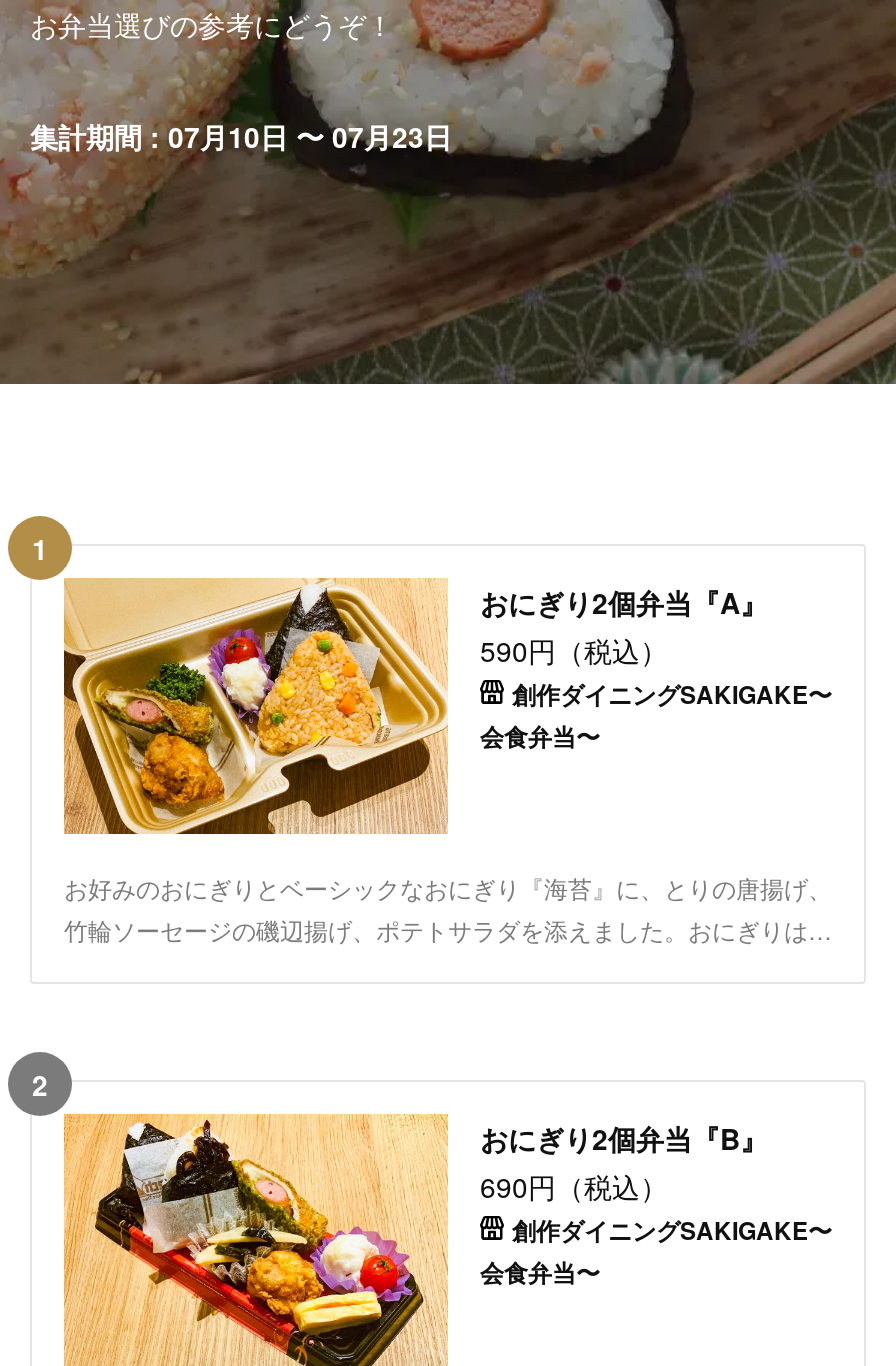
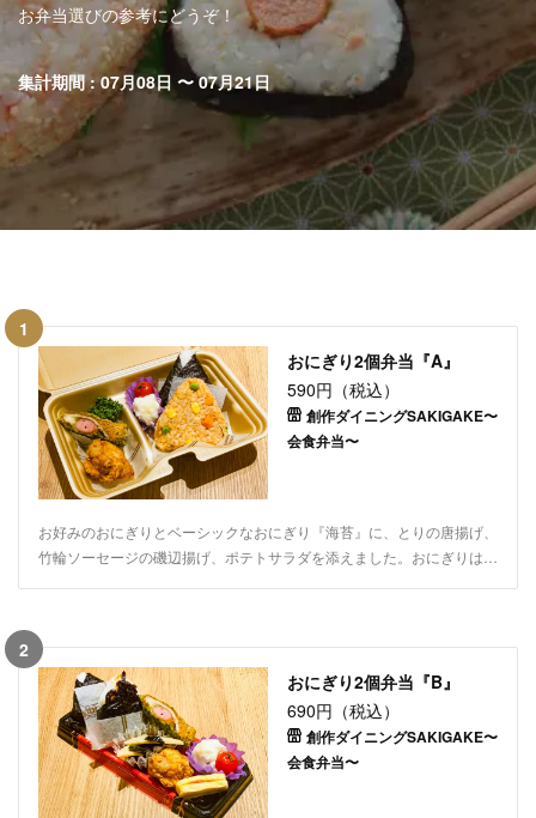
- 集計期間 : 07月10日 〜 07月23日
+ 集計期間 : 07月08日 〜 07月21日
